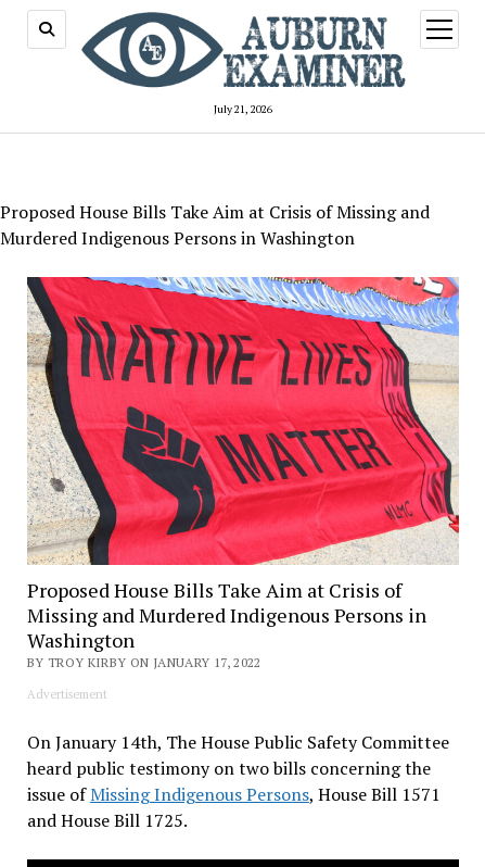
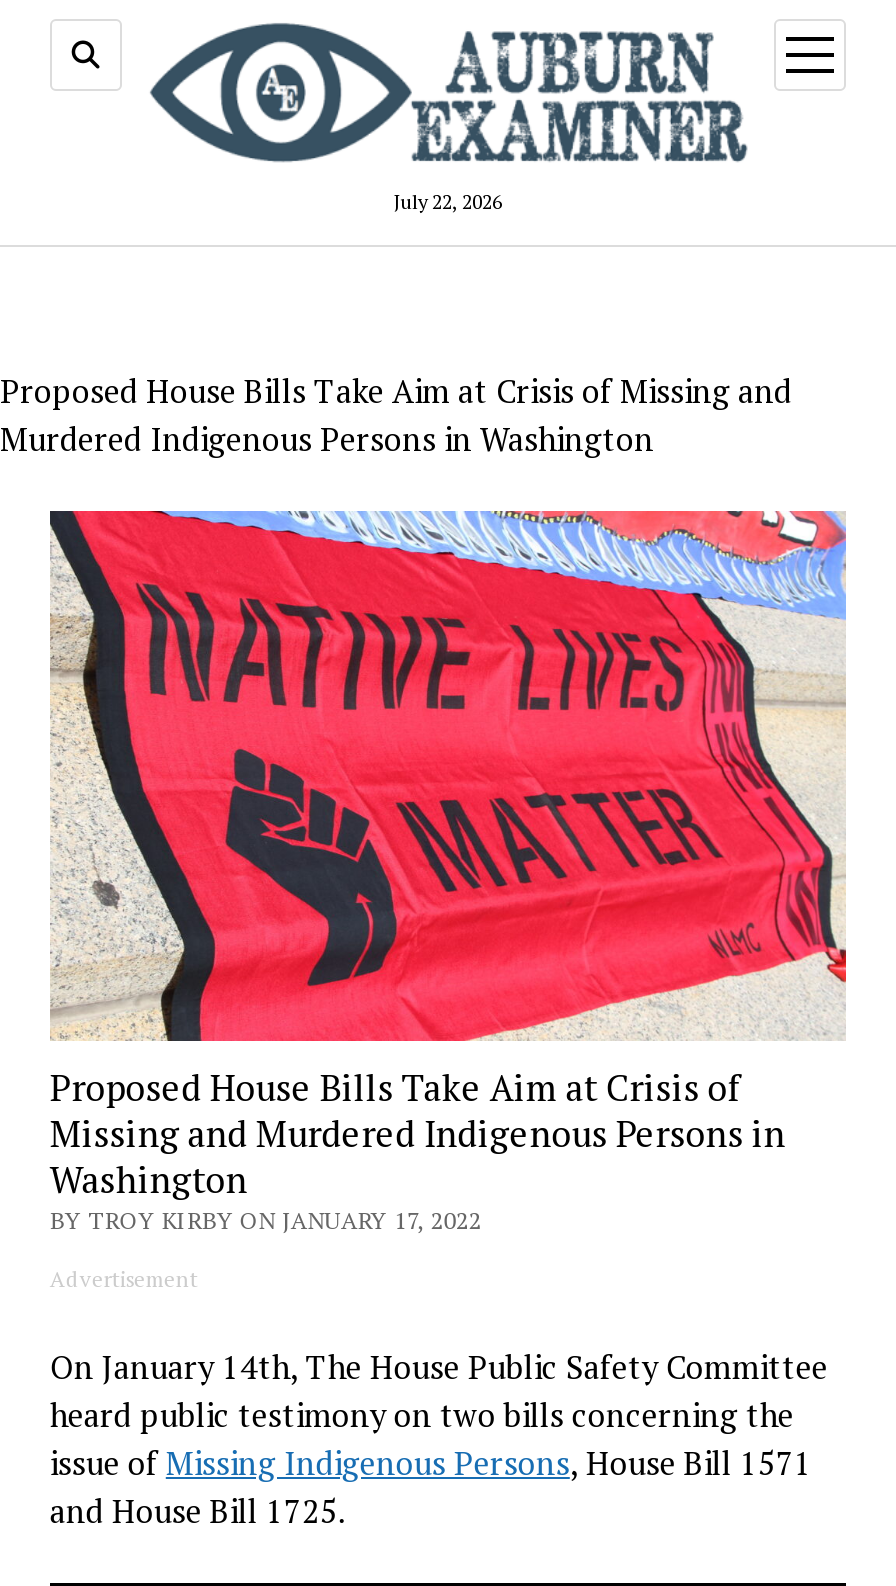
- July 21, 2026
+ July 22, 2026
